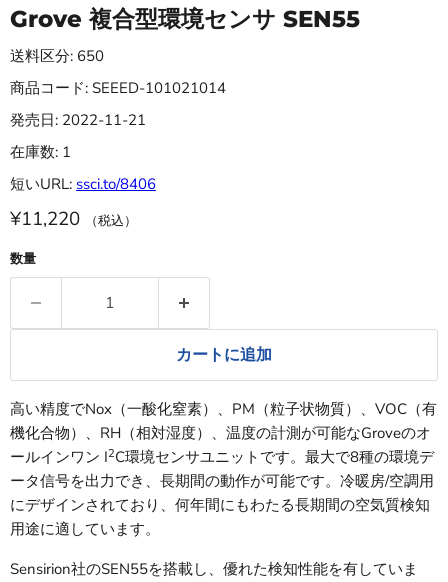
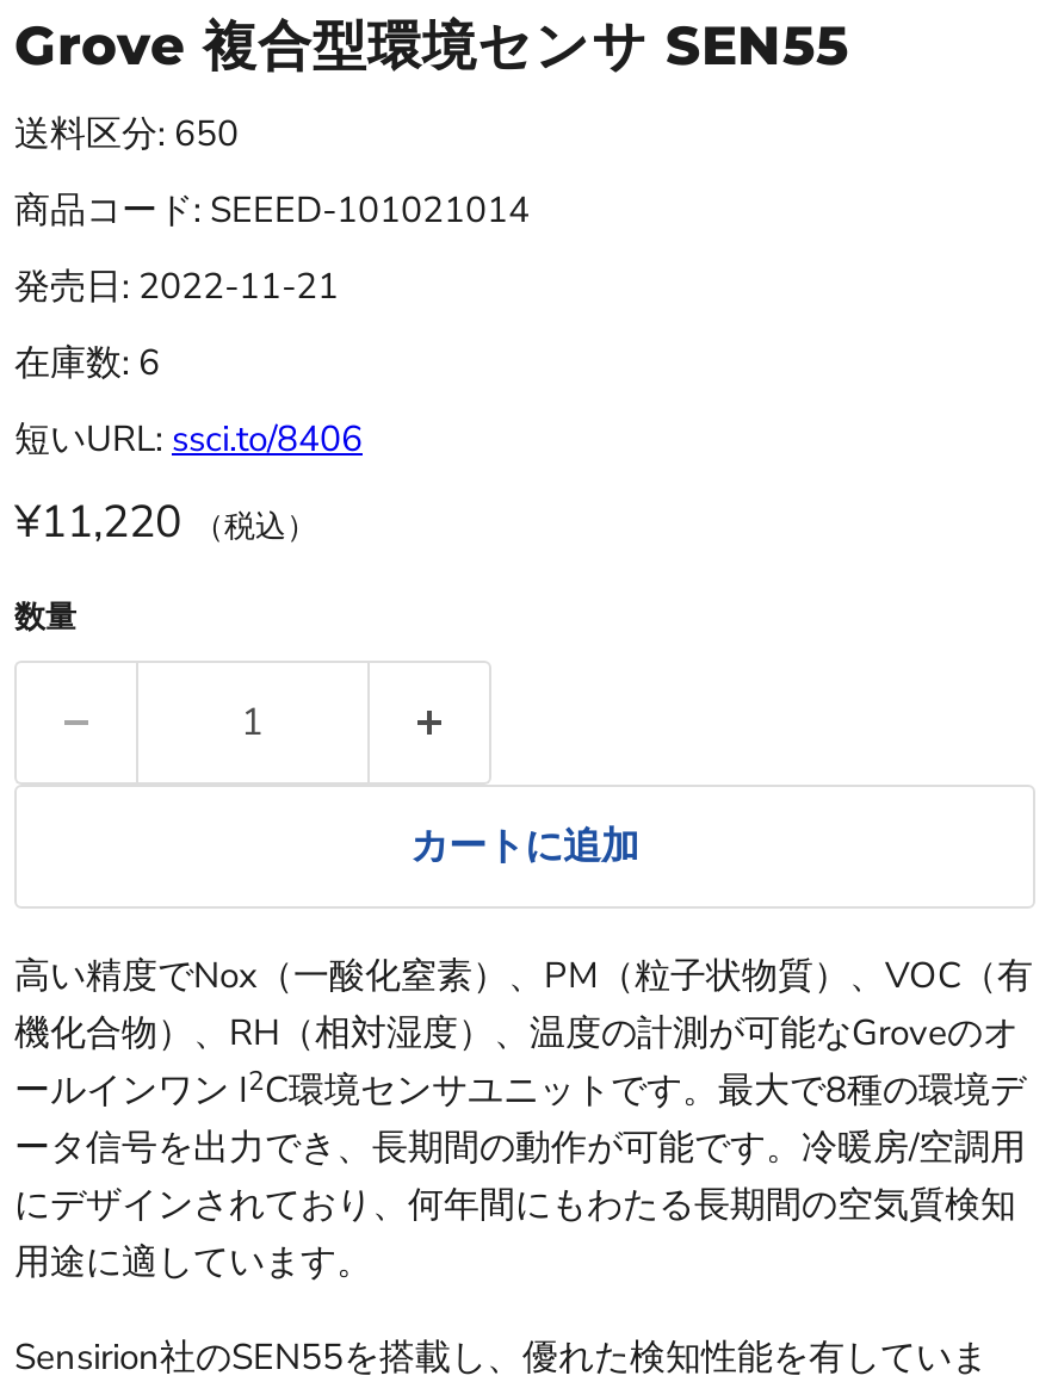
- 在庫数: 1
+ 在庫数: 6
